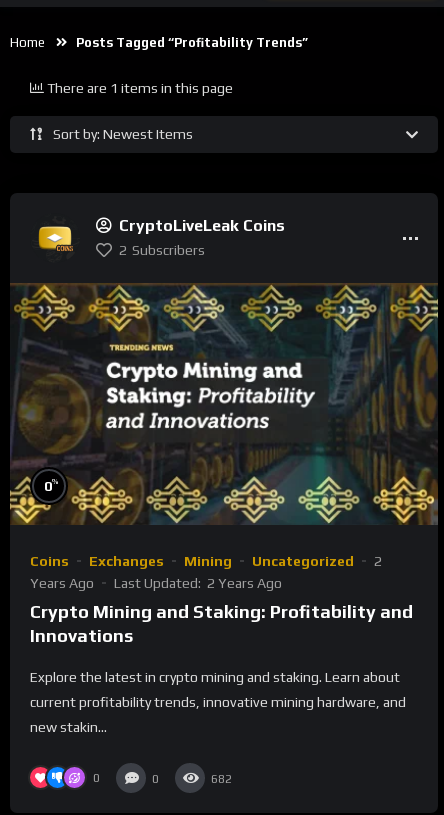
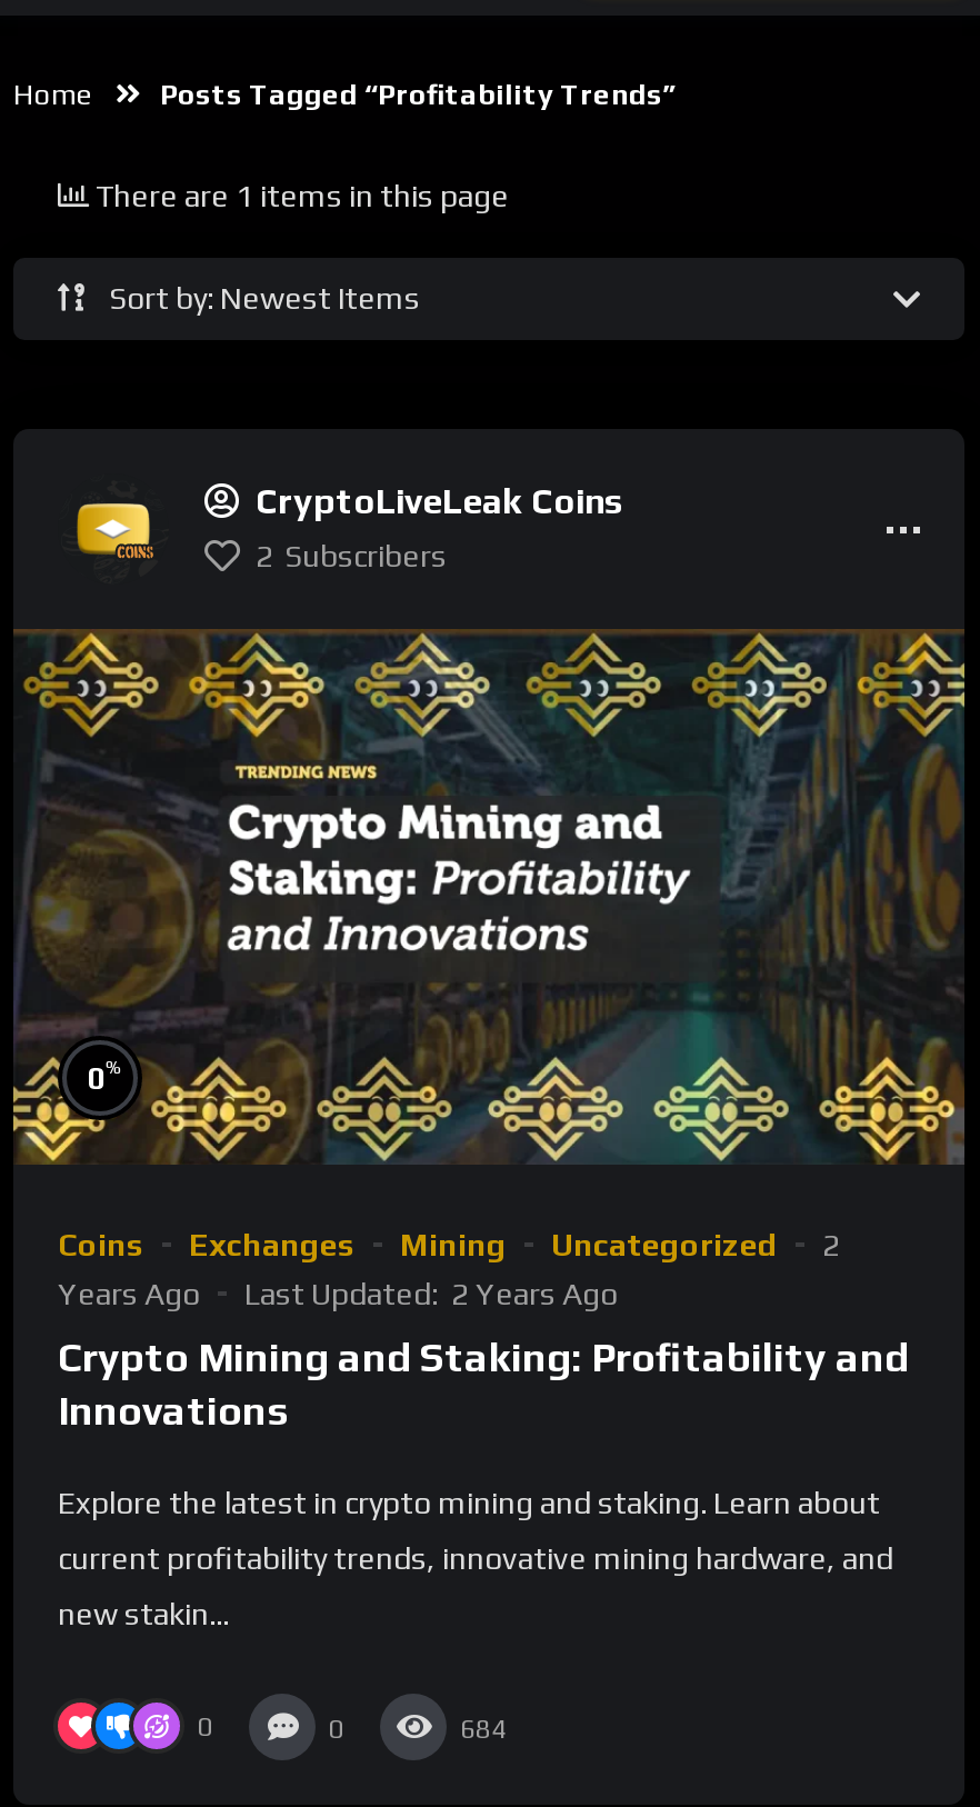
- 682
+ 684
